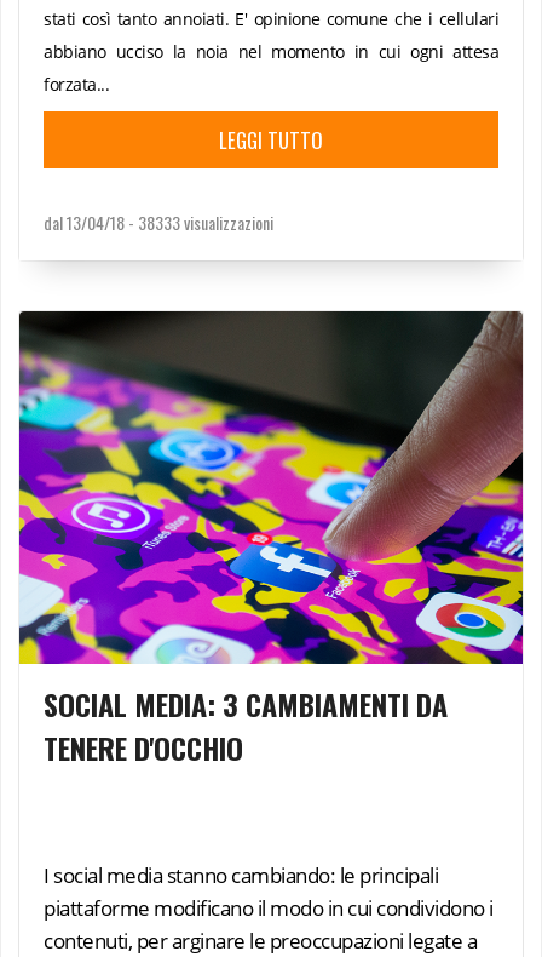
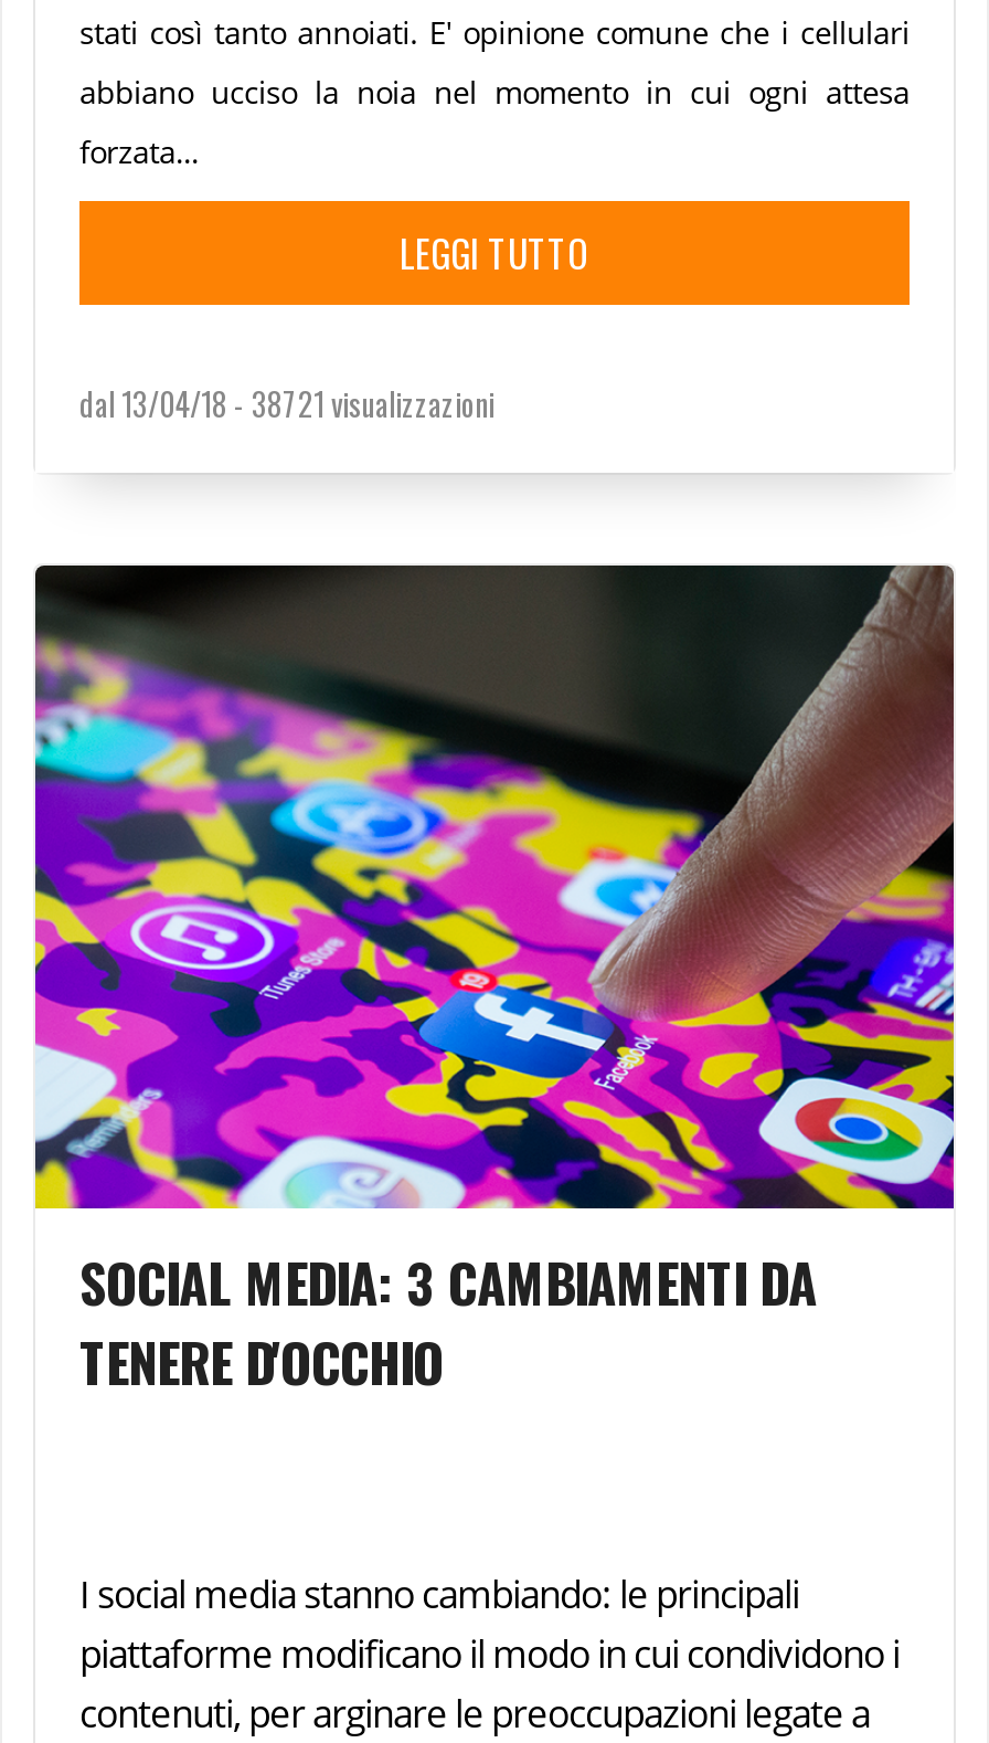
- dal 13/04/18 - 38333 visualizzazioni
+ dal 13/04/18 - 38721 visualizzazioni
